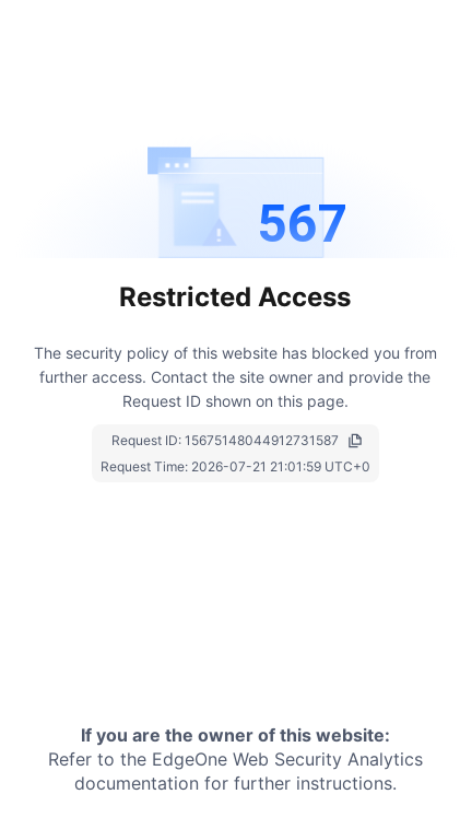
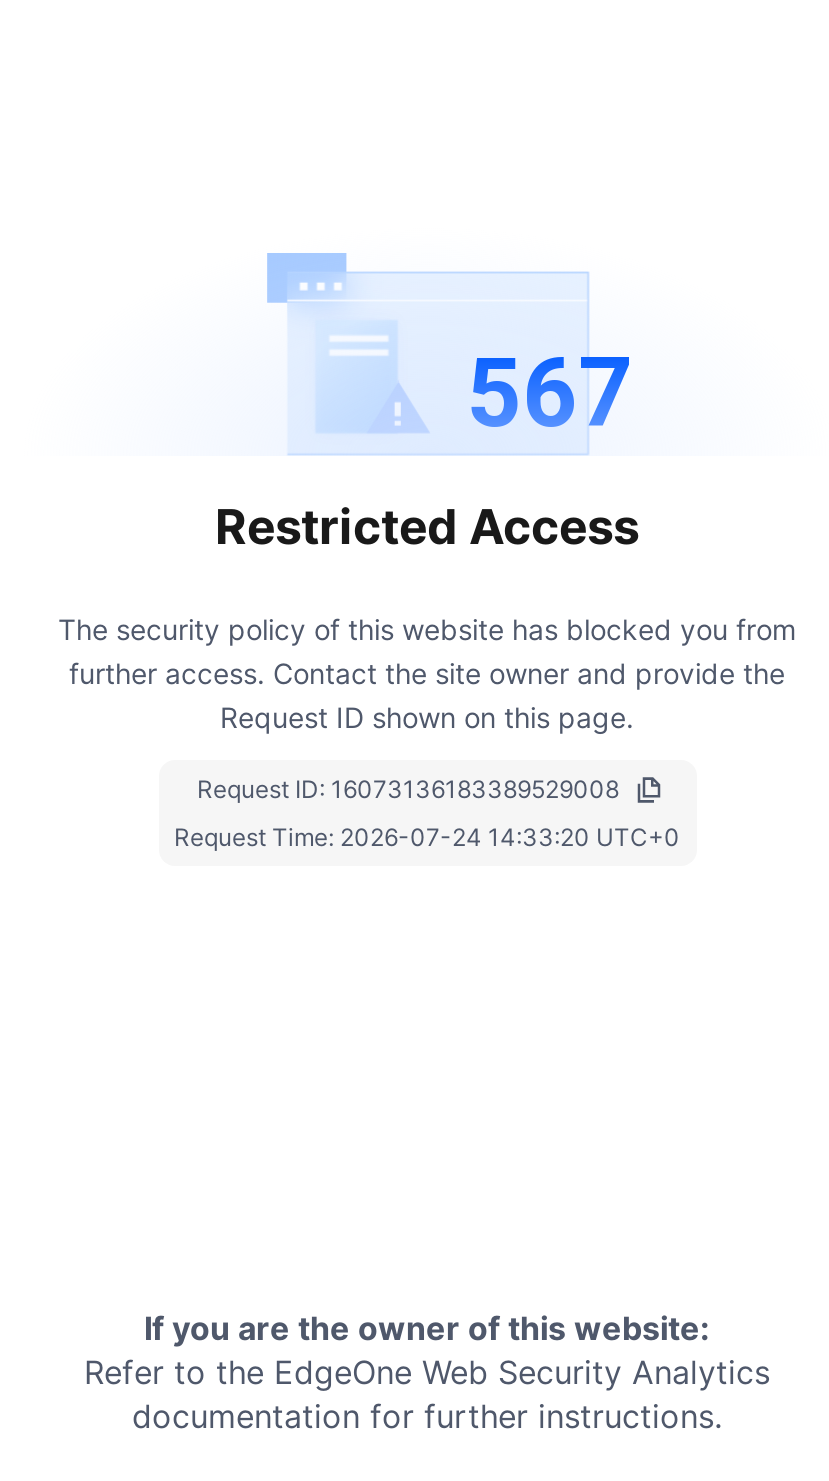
- Request ID: 15675148044912731587
+ Request ID: 16073136183389529008

- Request Time: 2026-07-21 21:01:59 UTC+0
+ Request Time: 2026-07-24 14:33:20 UTC+0
